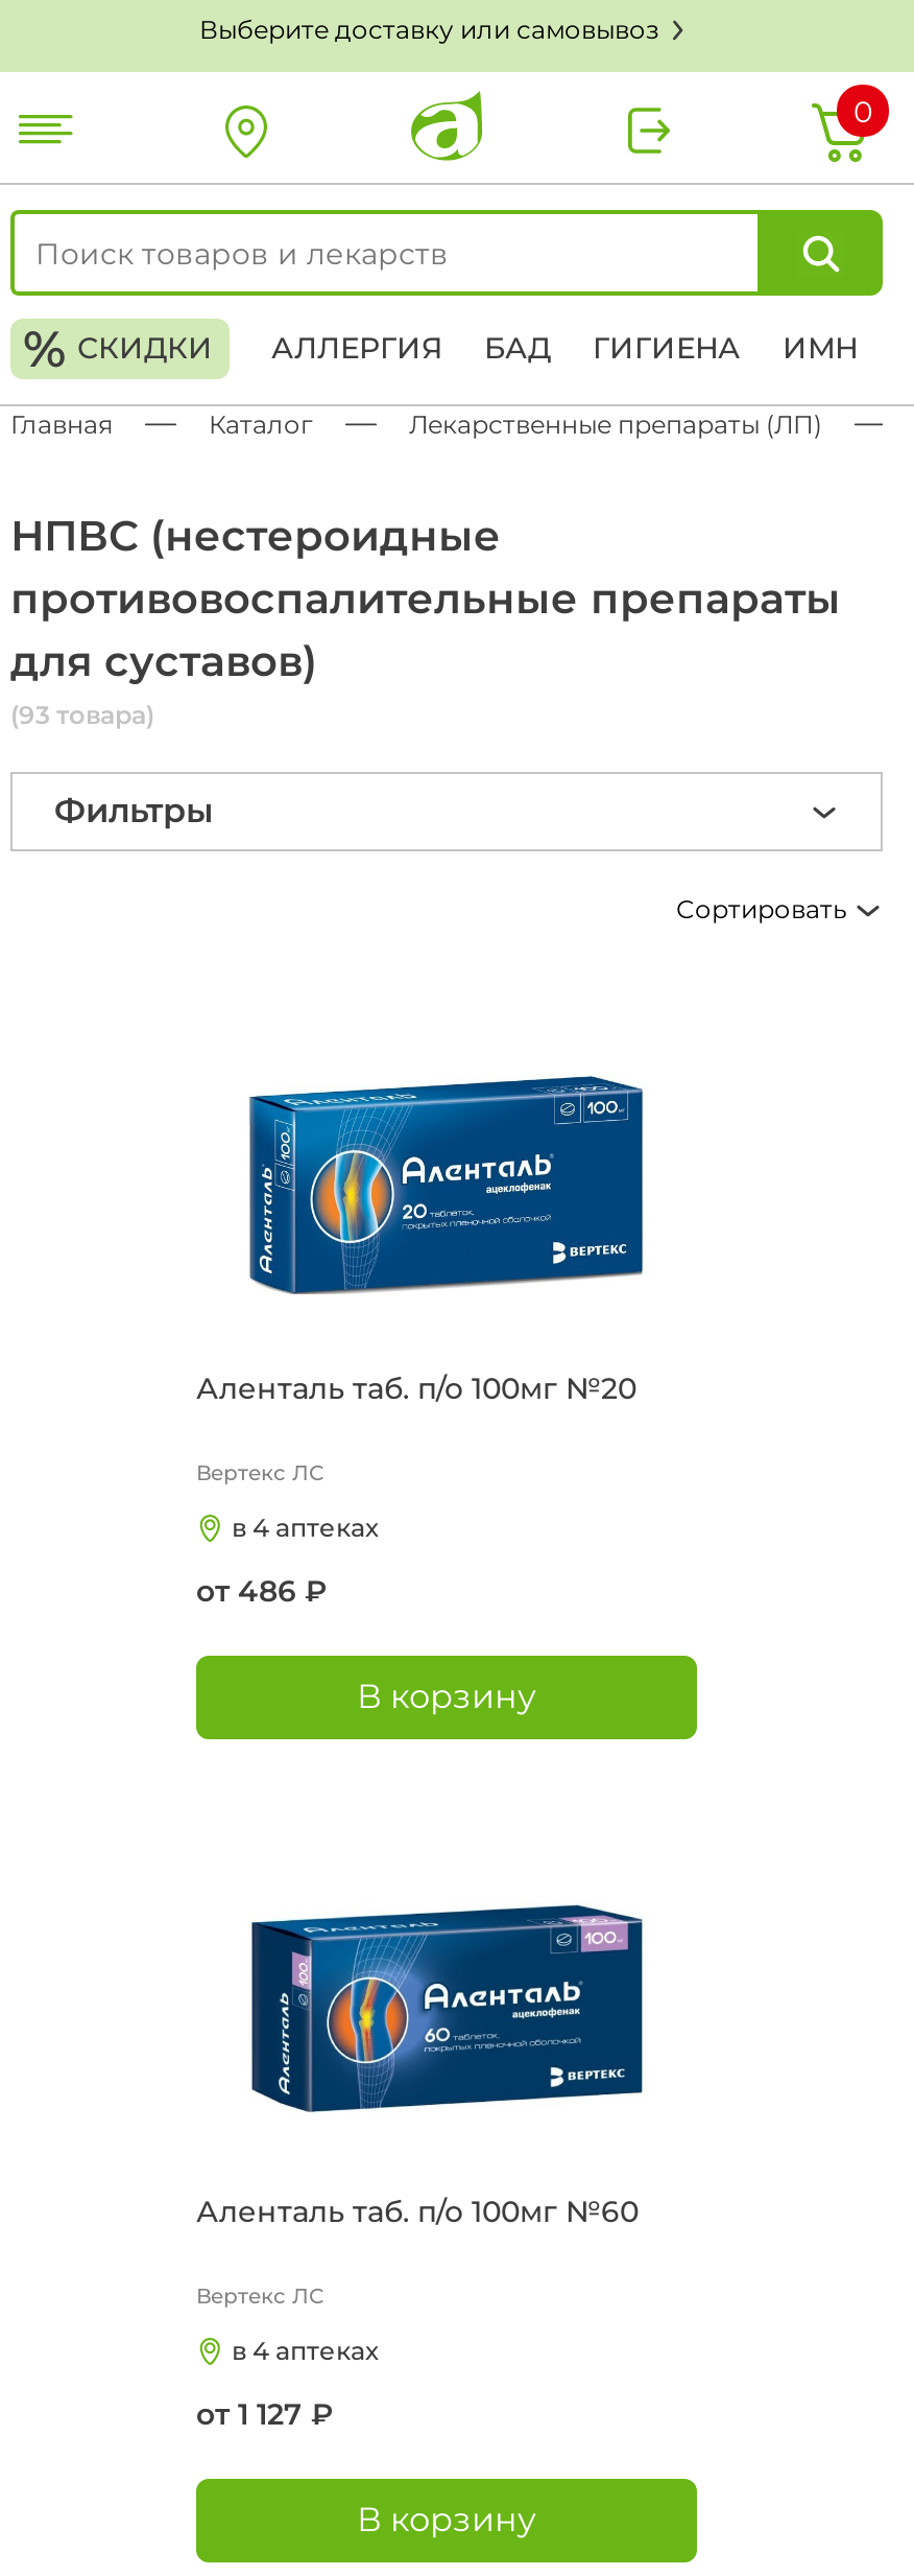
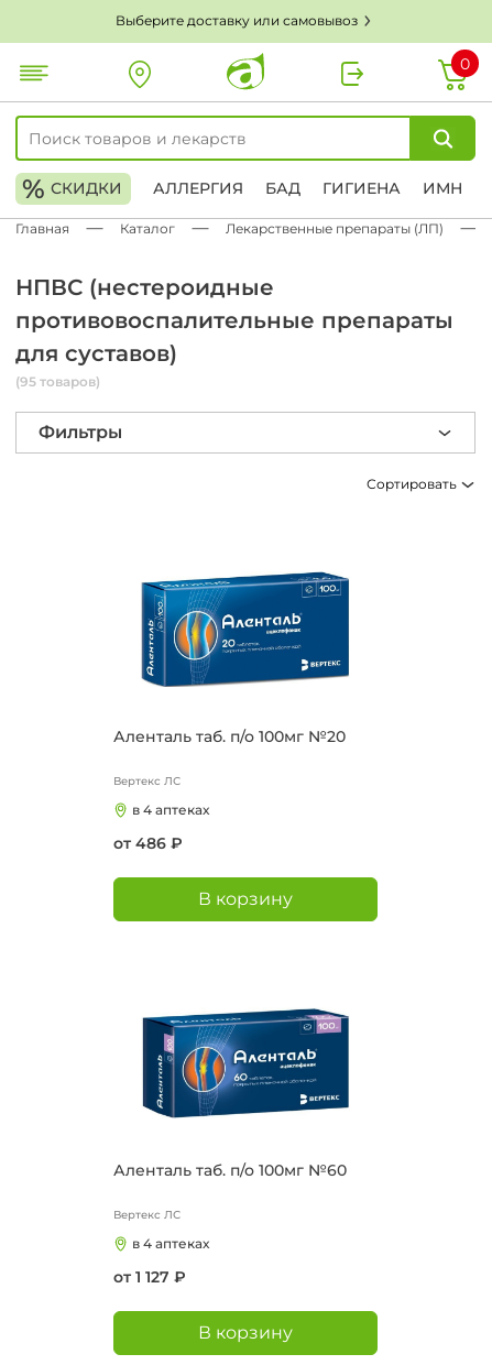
- (93 товара)
+ (95 товаров)
